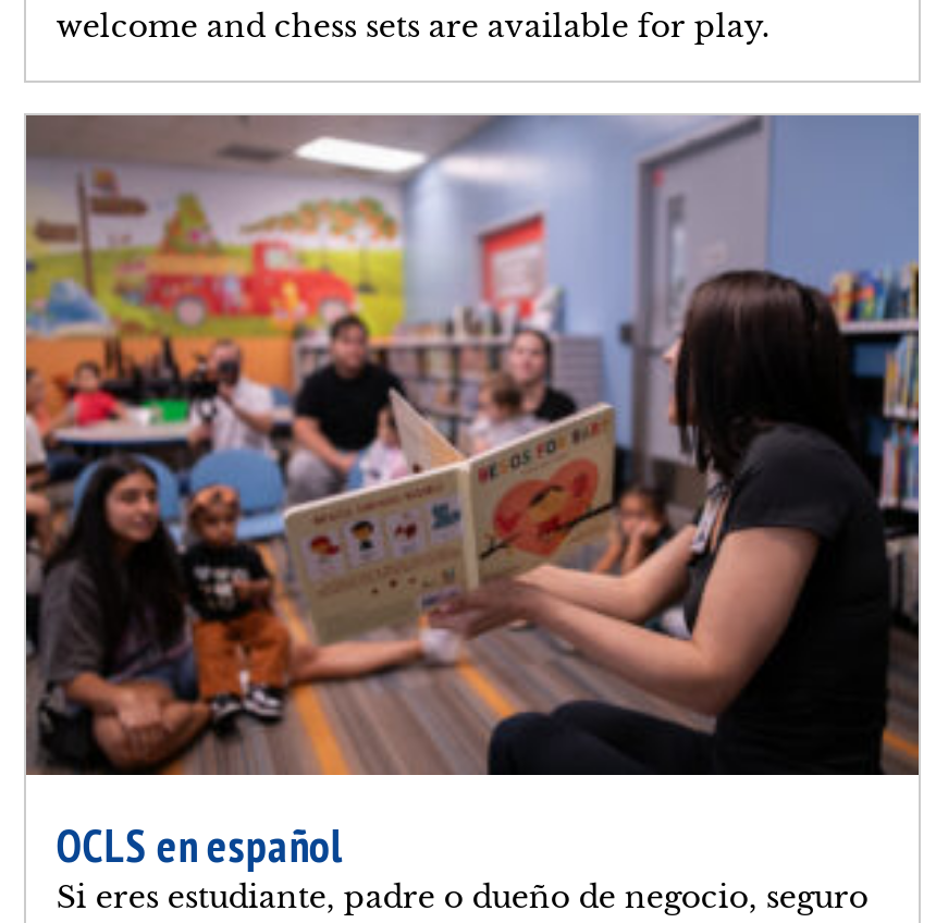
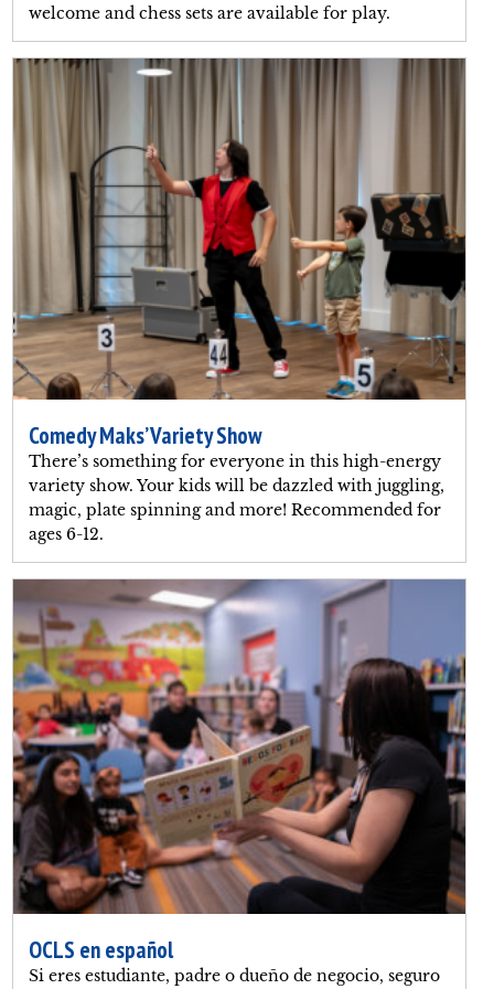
+ [image]
+ Comedy Maks’ Variety Show
+ There’s something for everyone in this high-energy
+ variety show. Your kids will be dazzled with juggling,
+ magic, plate spinning and more! Recommended for
+ ages 6-12.
